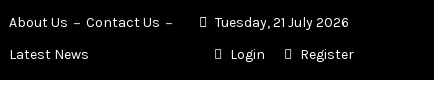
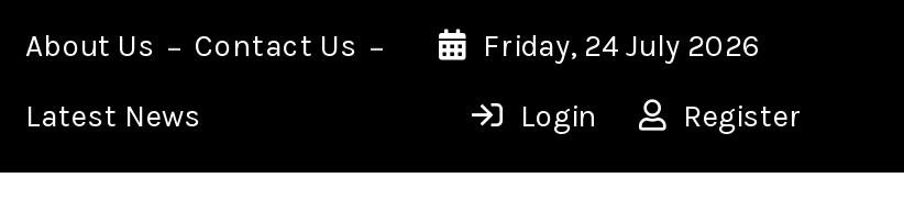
- Tuesday, 21 July 2026
+ Friday, 24 July 2026
